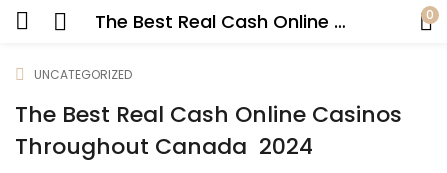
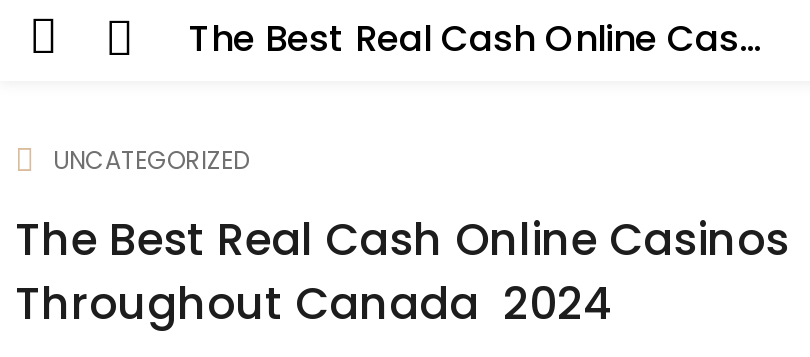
- 0
